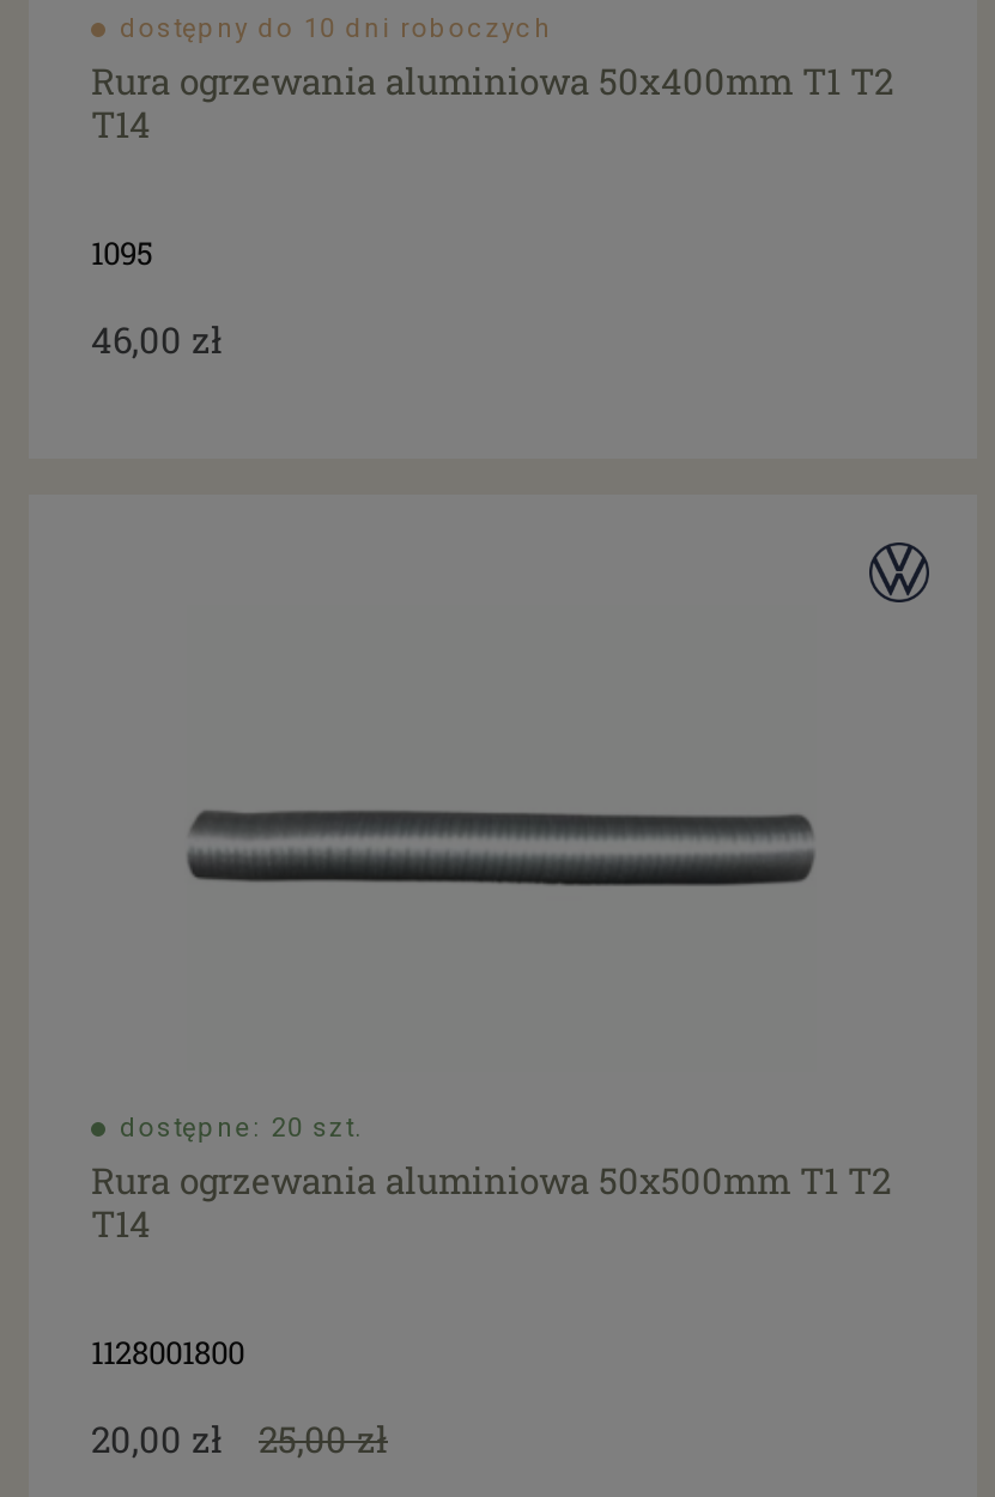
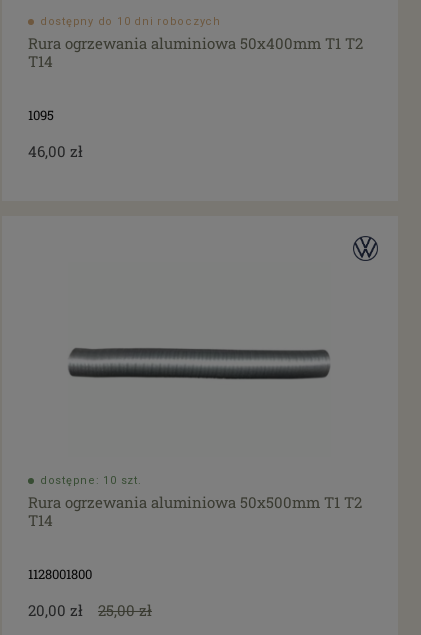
- dostępne: 20 szt.
+ dostępne: 10 szt.
